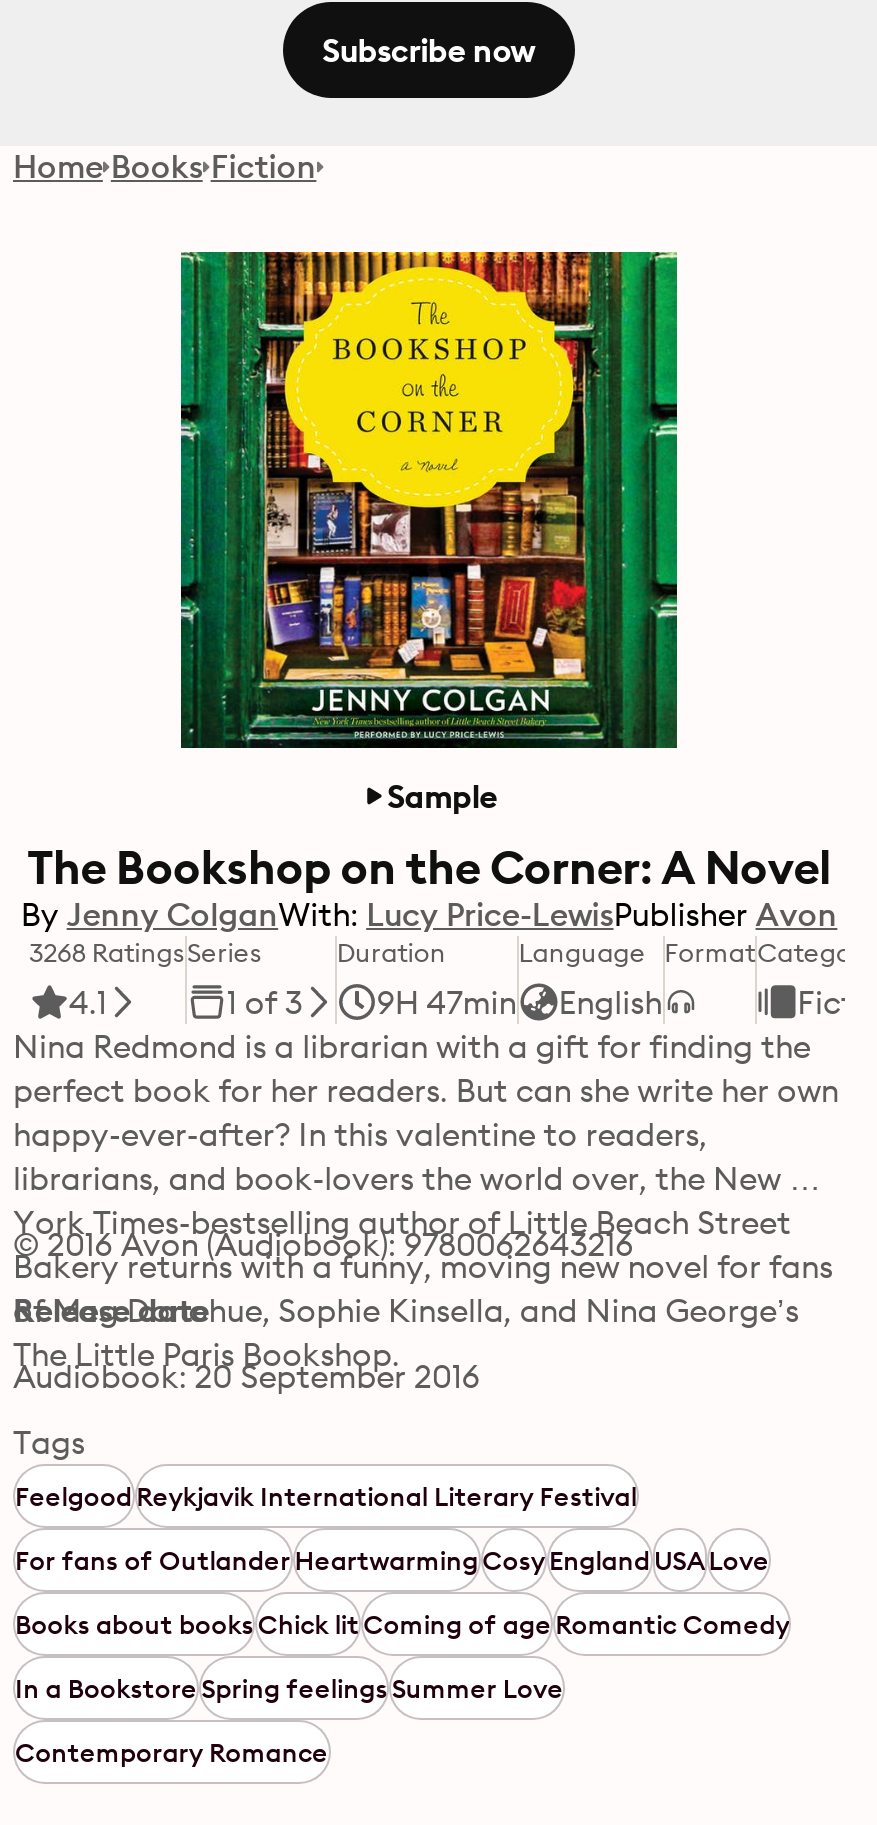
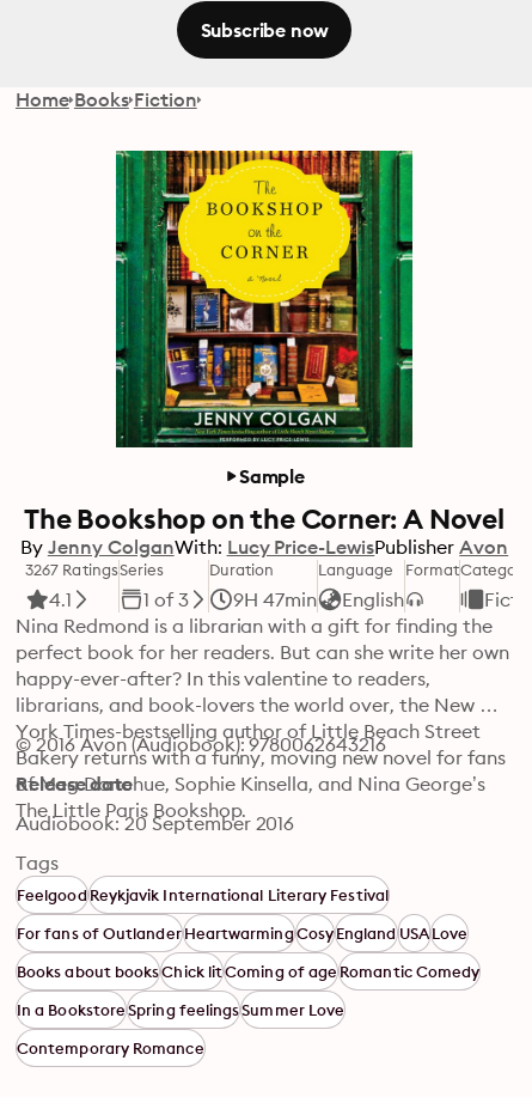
- 3268 Ratings Series
+ 3267 Ratings Series
